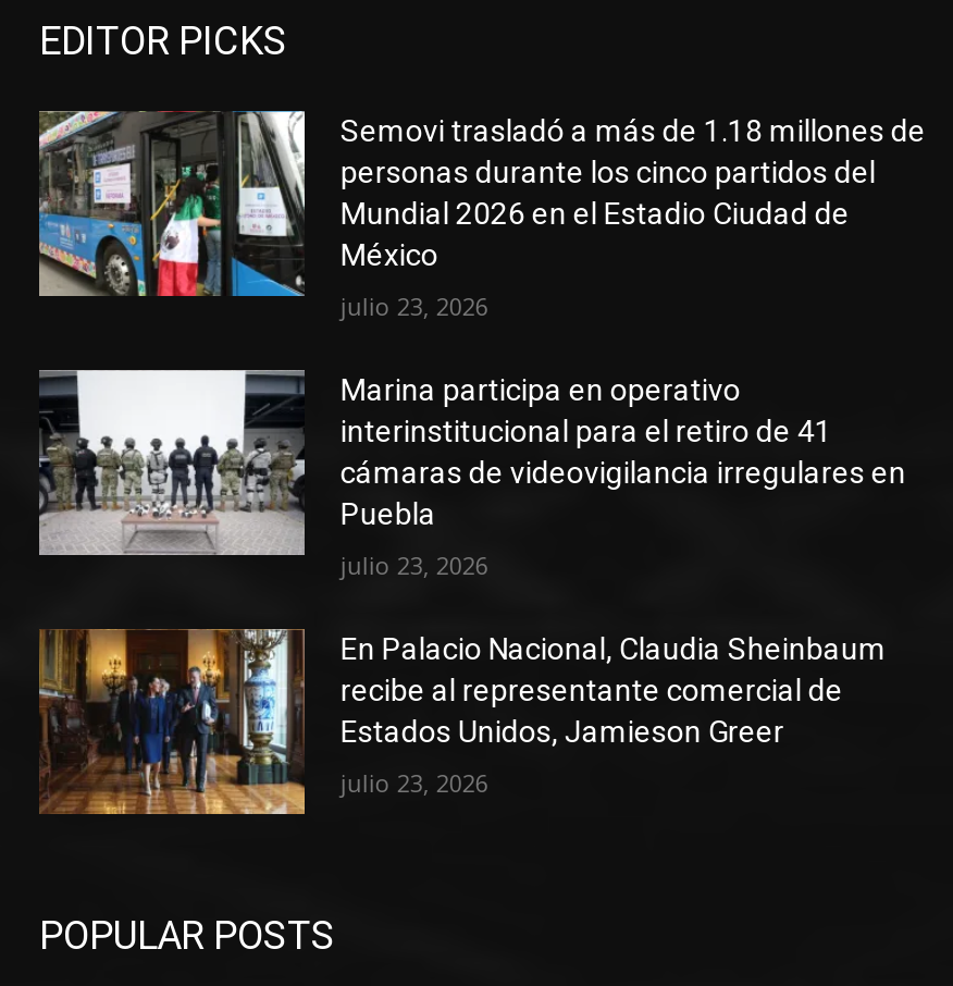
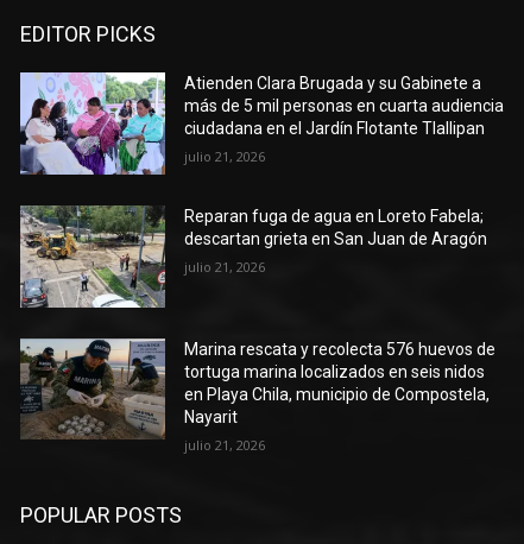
- [image]
- Semovi trasladó a más de 1.18 millones de
- personas durante los cinco partidos del
- Mundial 2026 en el Estadio Ciudad de
- México
+ [image]
+ Atienden Clara Brugada y su Gabinete a
+ más de 5 mil personas en cuarta audiencia
+ ciudadana en el Jardín Flotante Tlallipan

- julio 23, 2026
+ julio 21, 2026

- [image]
- Marina participa en operativo
- interinstitucional para el retiro de 41
- cámaras de videovigilancia irregulares en
- Puebla
+ [image]
+ Reparan fuga de agua en Loreto Fabela;
+ descartan grieta en San Juan de Aragón

- julio 23, 2026
+ julio 21, 2026

- [image]
- En Palacio Nacional, Claudia Sheinbaum
- recibe al representante comercial de
- Estados Unidos, Jamieson Greer
+ [image]
+ Marina rescata y recolecta 576 huevos de
+ tortuga marina localizados en seis nidos
+ en Playa Chila, municipio de Compostela,
+ Nayarit

- julio 23, 2026
+ julio 21, 2026
